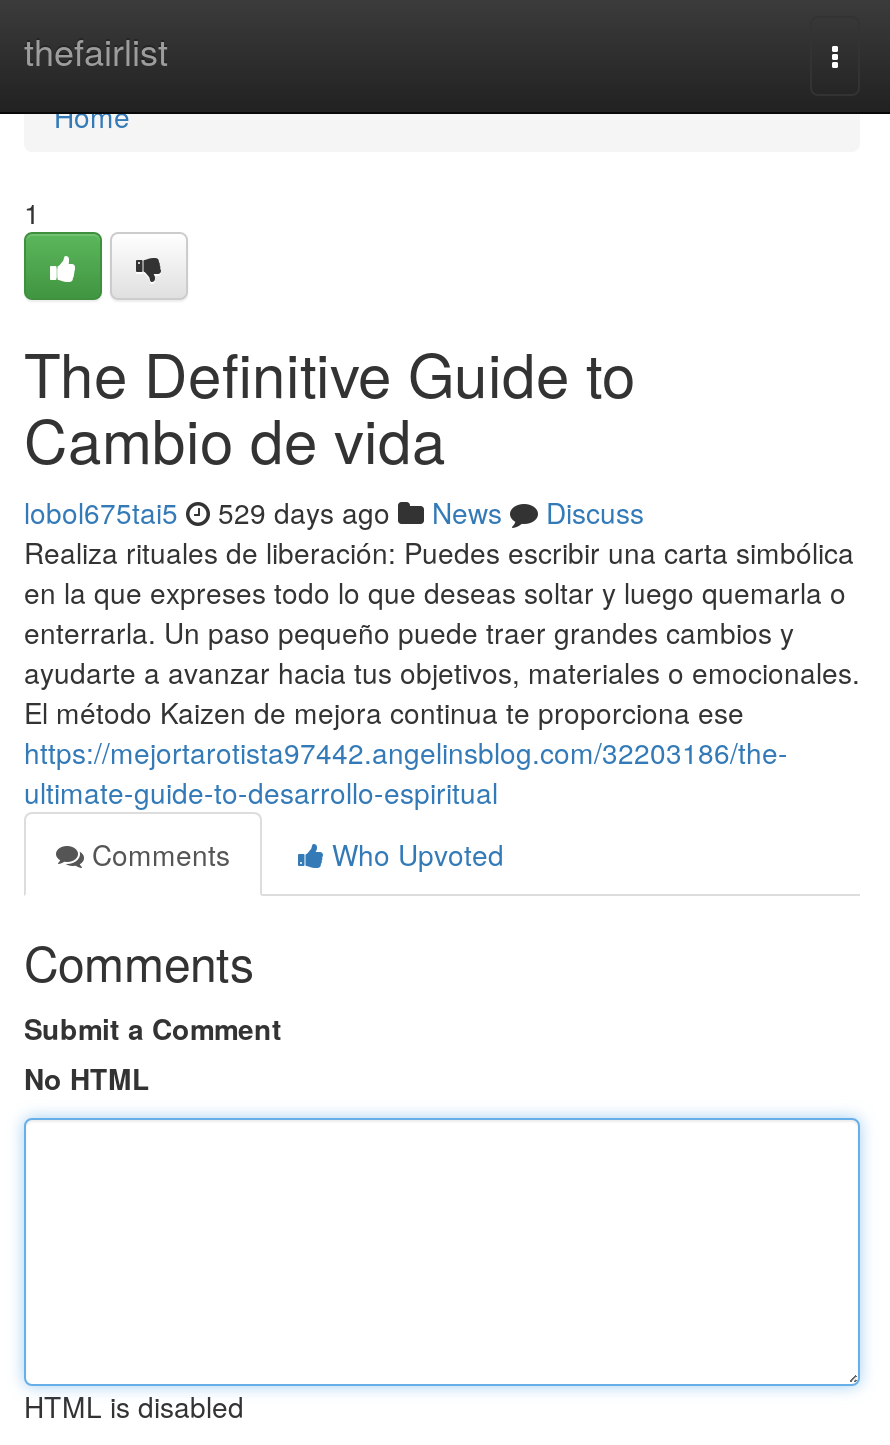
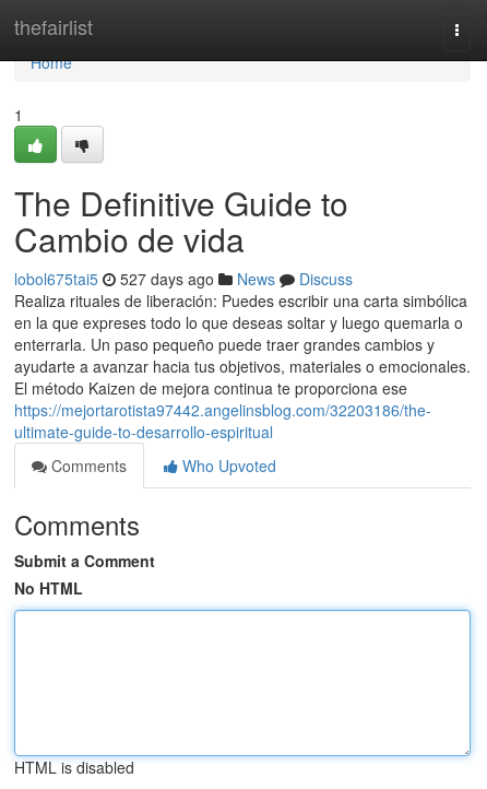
- lobol675tai5 529 days ago News Discuss
+ lobol675tai5 527 days ago News Discuss
